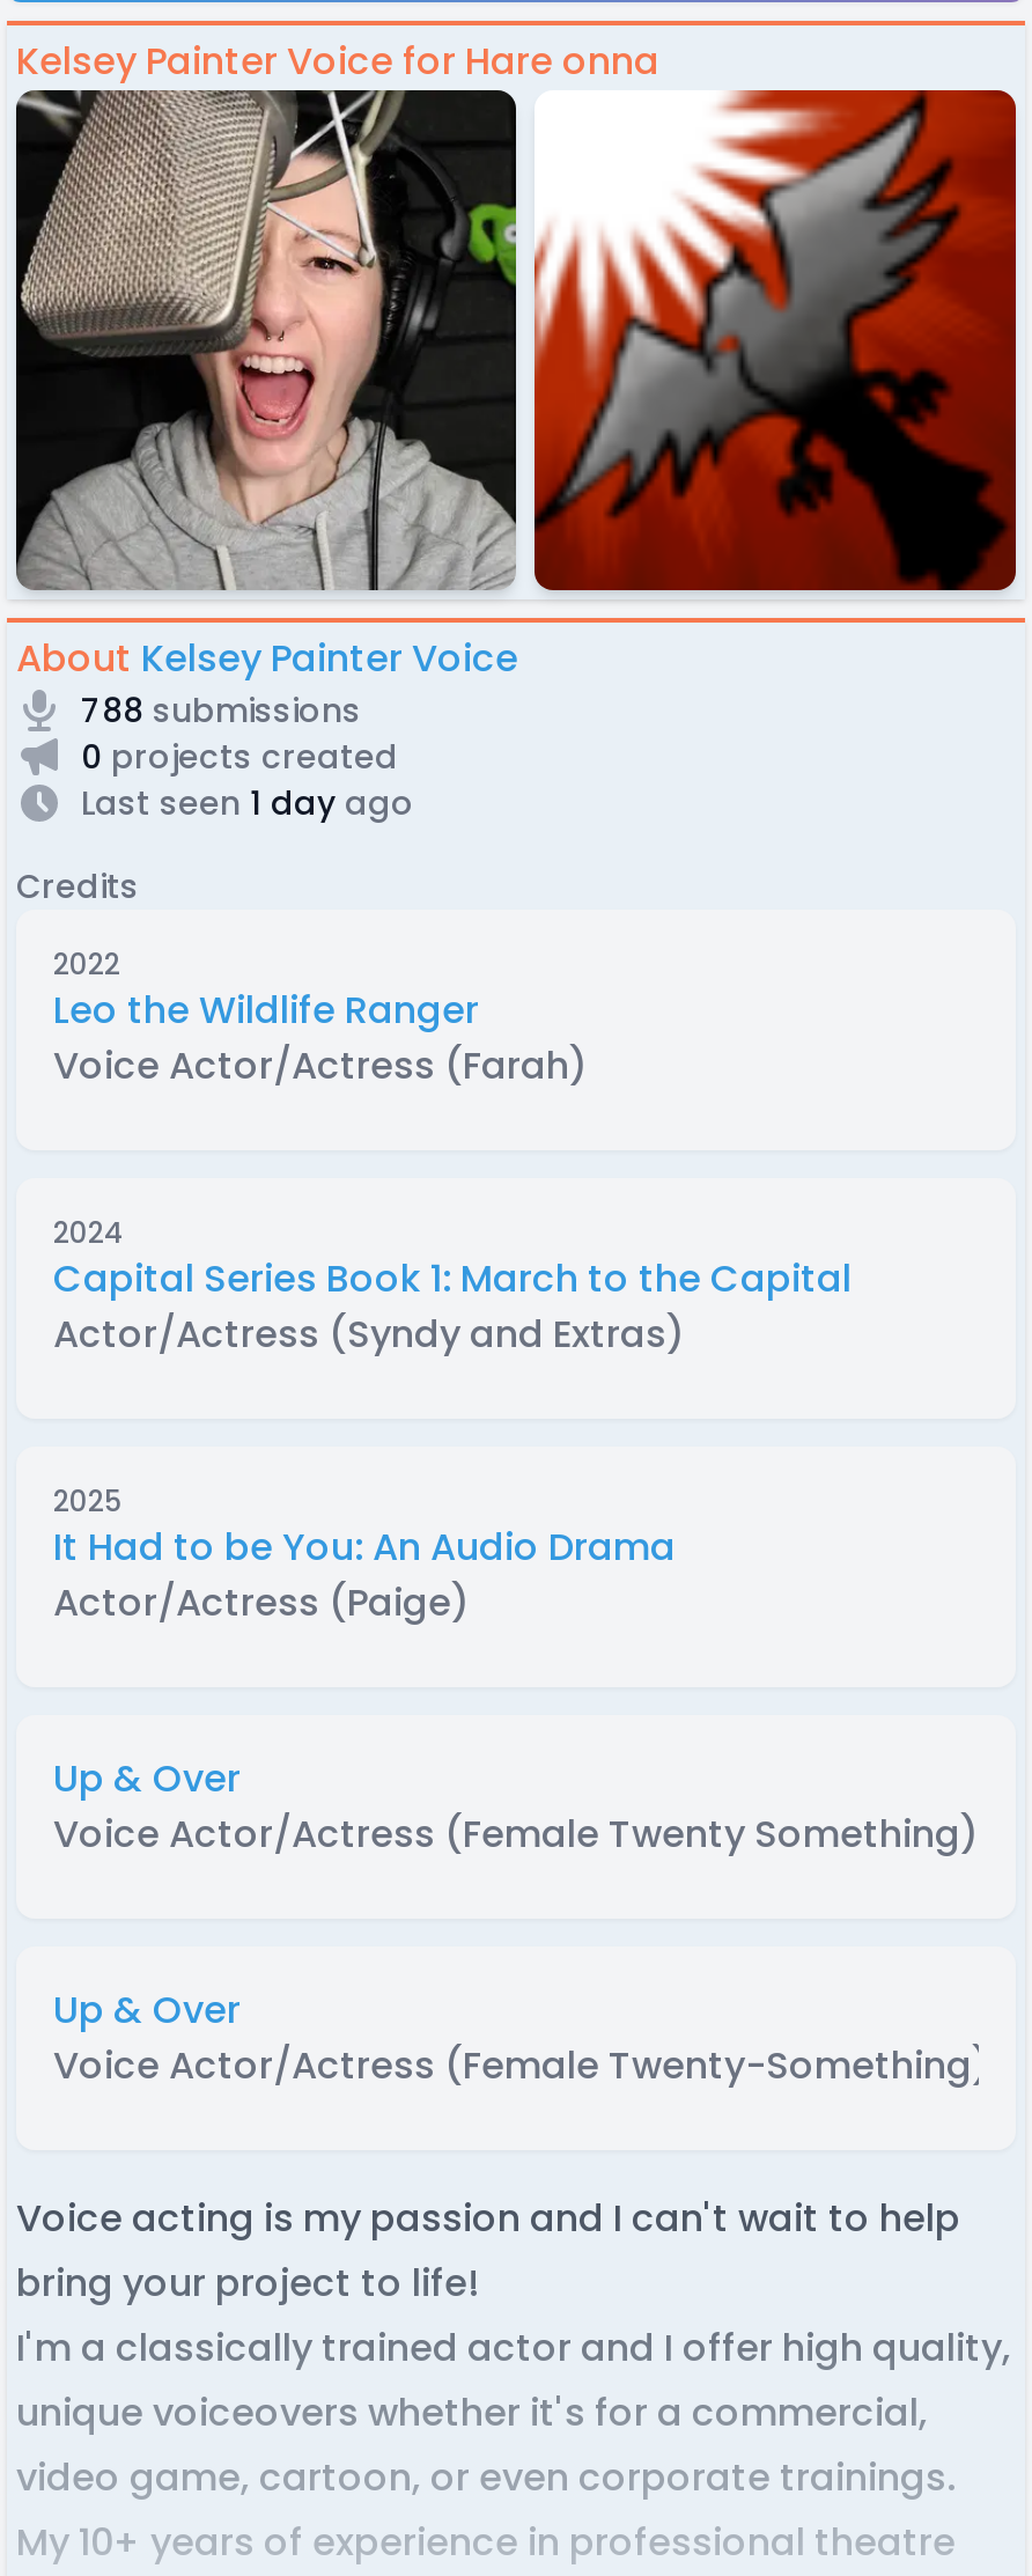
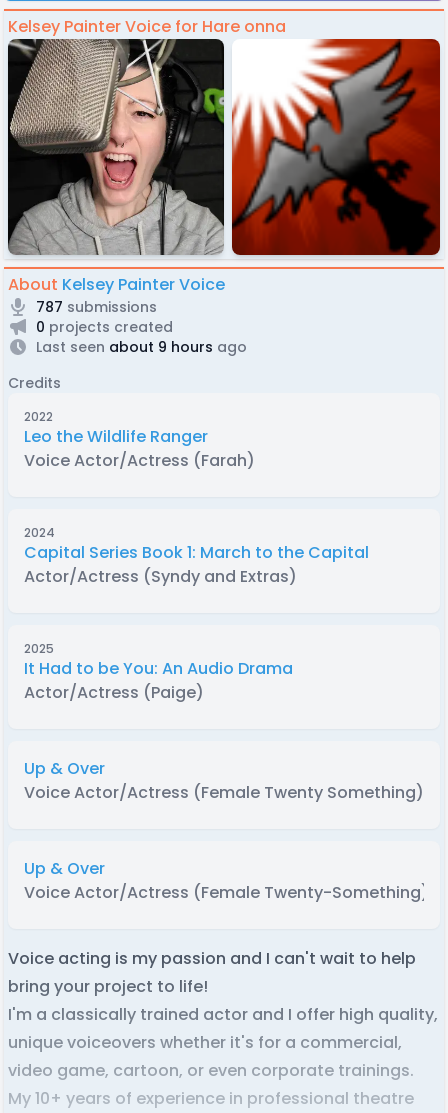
- 788 submissions
+ 787 submissions

- Last seen 1 day ago
+ Last seen about 9 hours ago
